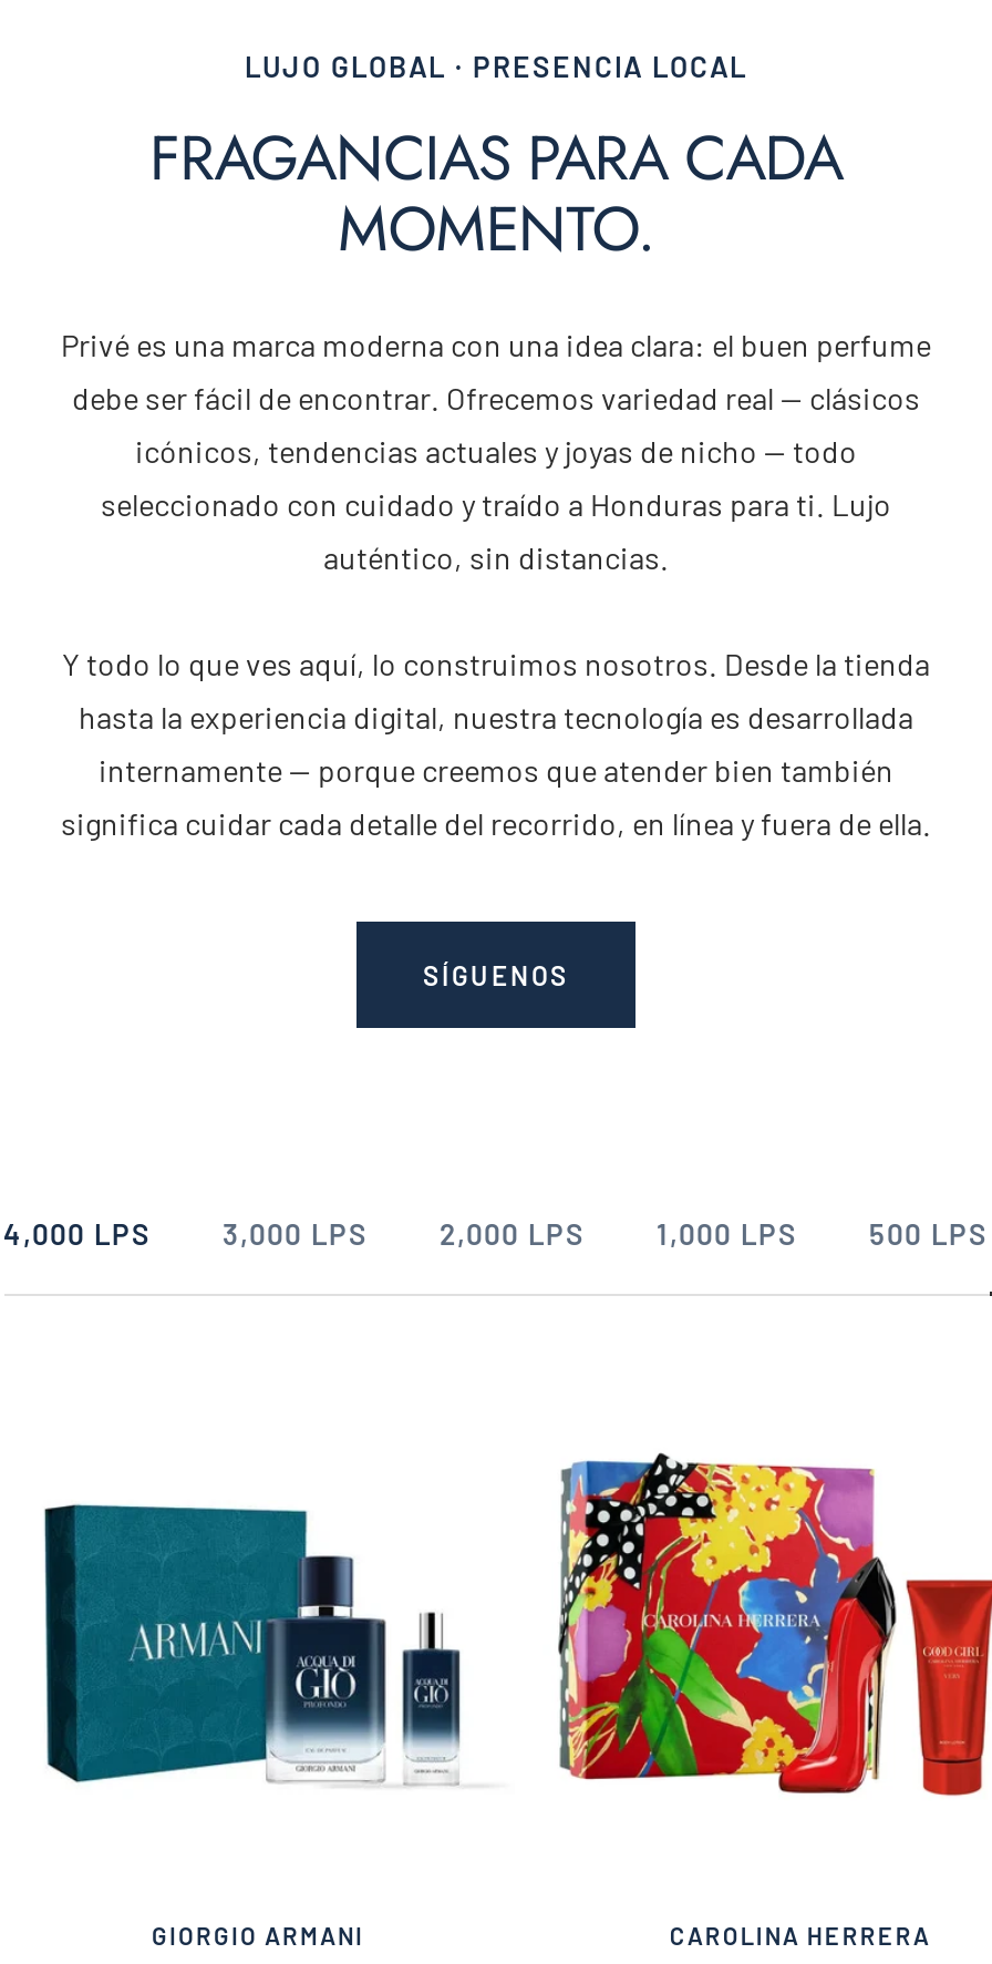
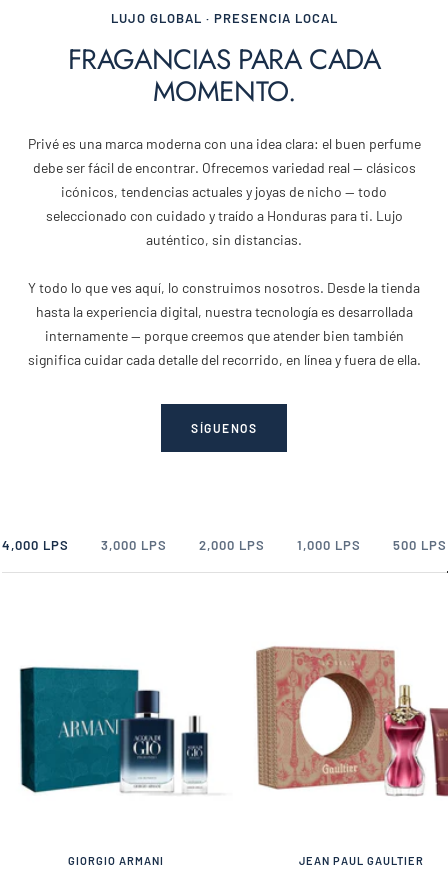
- [image]
+ [image]

- CAROLINA HERRERA
+ JEAN PAUL GAULTIER
